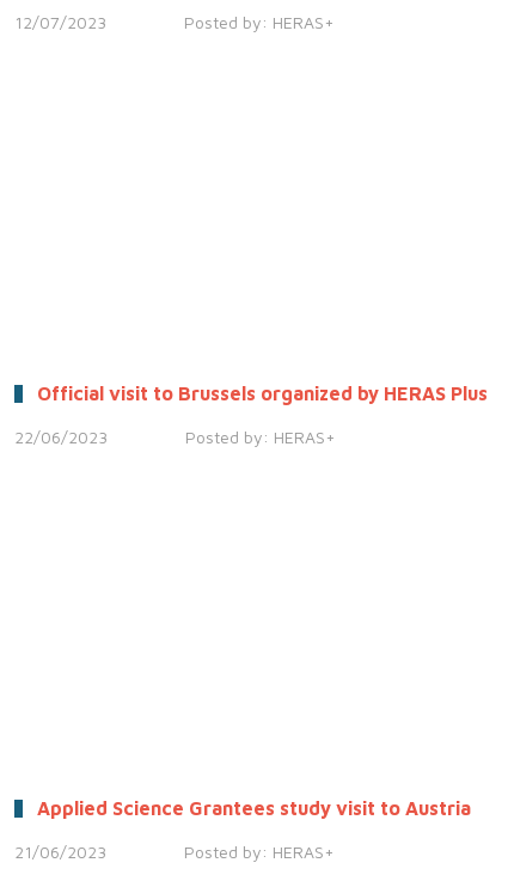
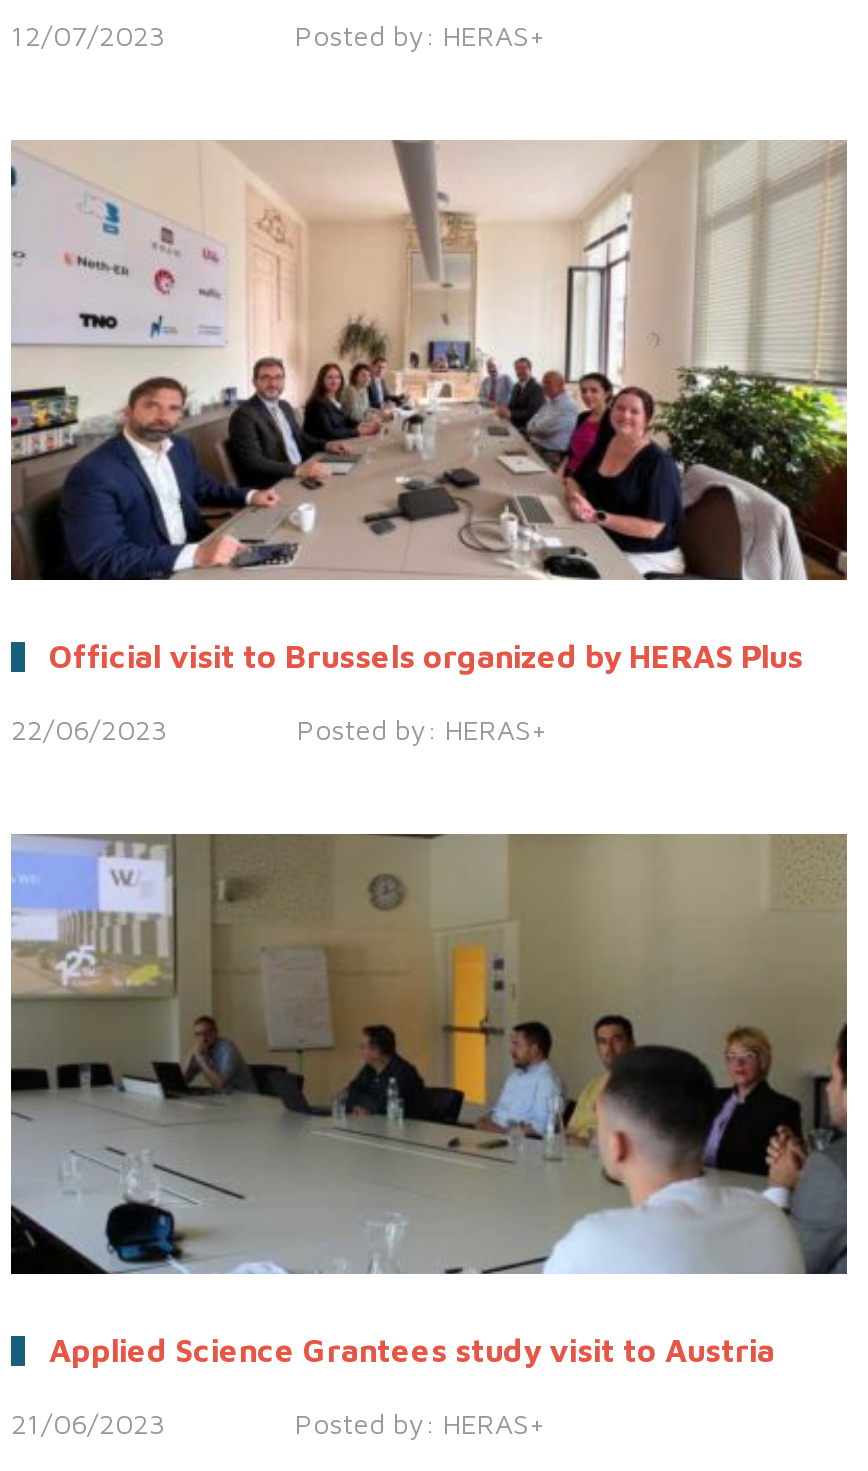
+ [image]

+ [image]
